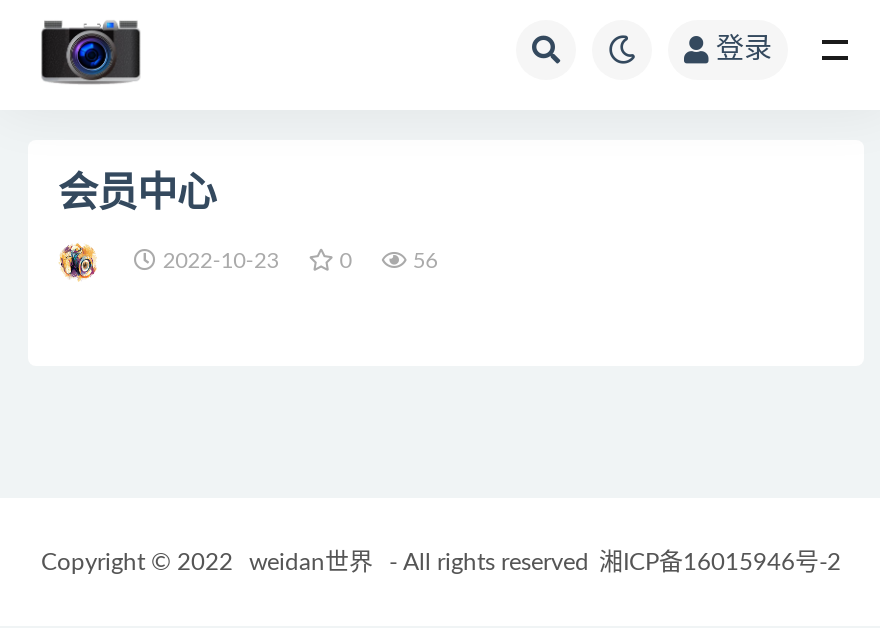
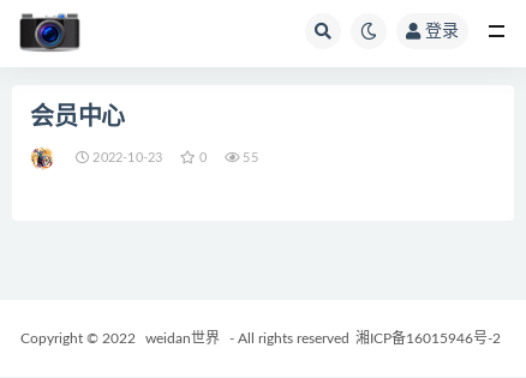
- 56
+ 55
